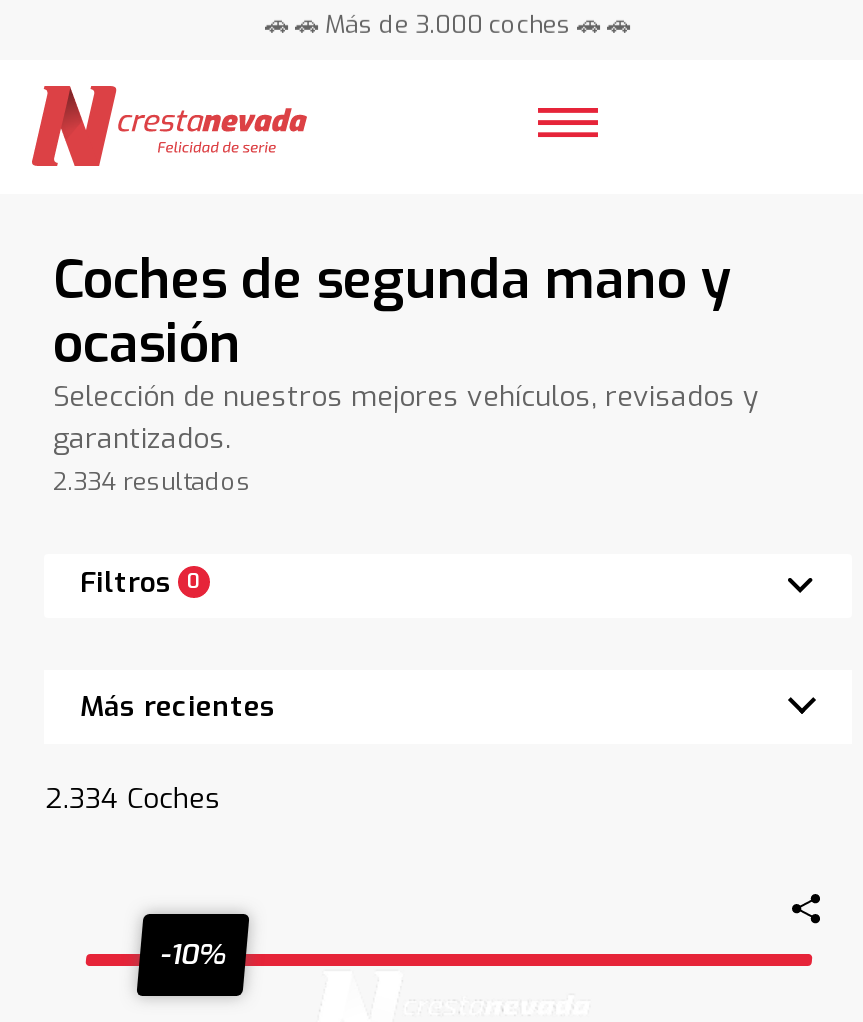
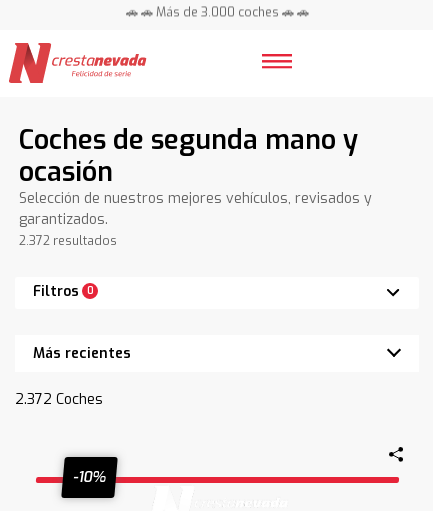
- 2.334 resultados
+ 2.372 resultados

- 2.334 Coches
+ 2.372 Coches
